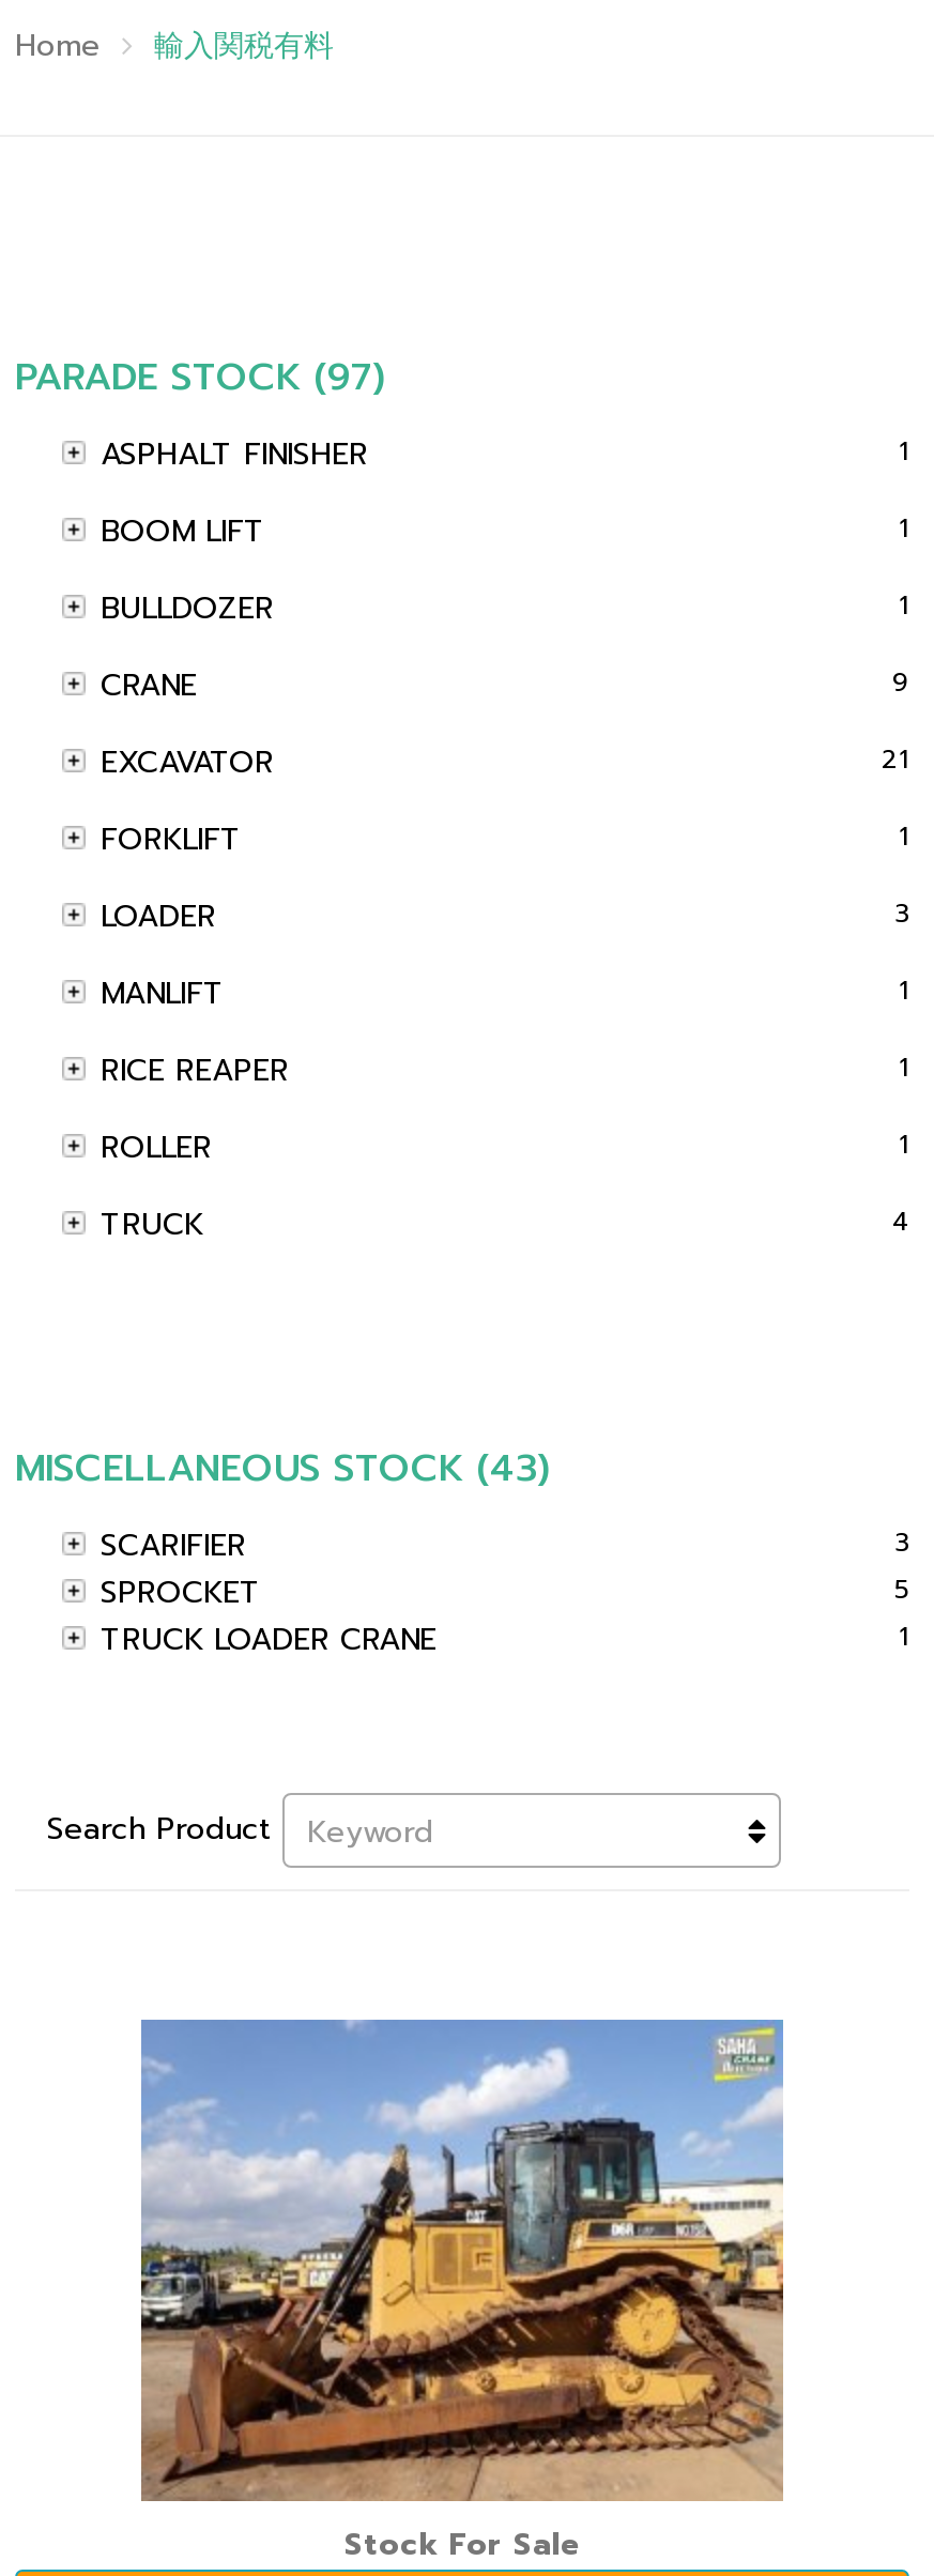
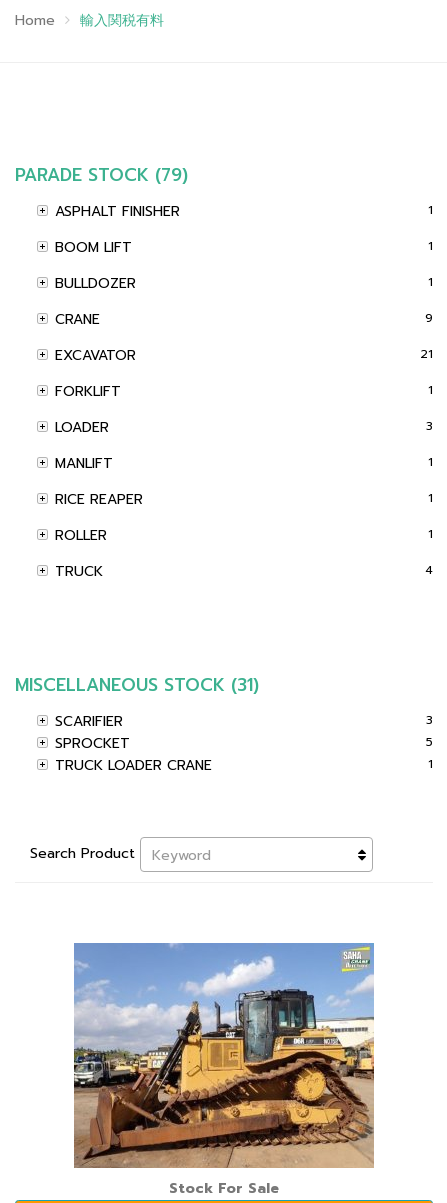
- PARADE STOCK (97)
+ PARADE STOCK (79)

- MISCELLANEOUS STOCK (43)
+ MISCELLANEOUS STOCK (31)
